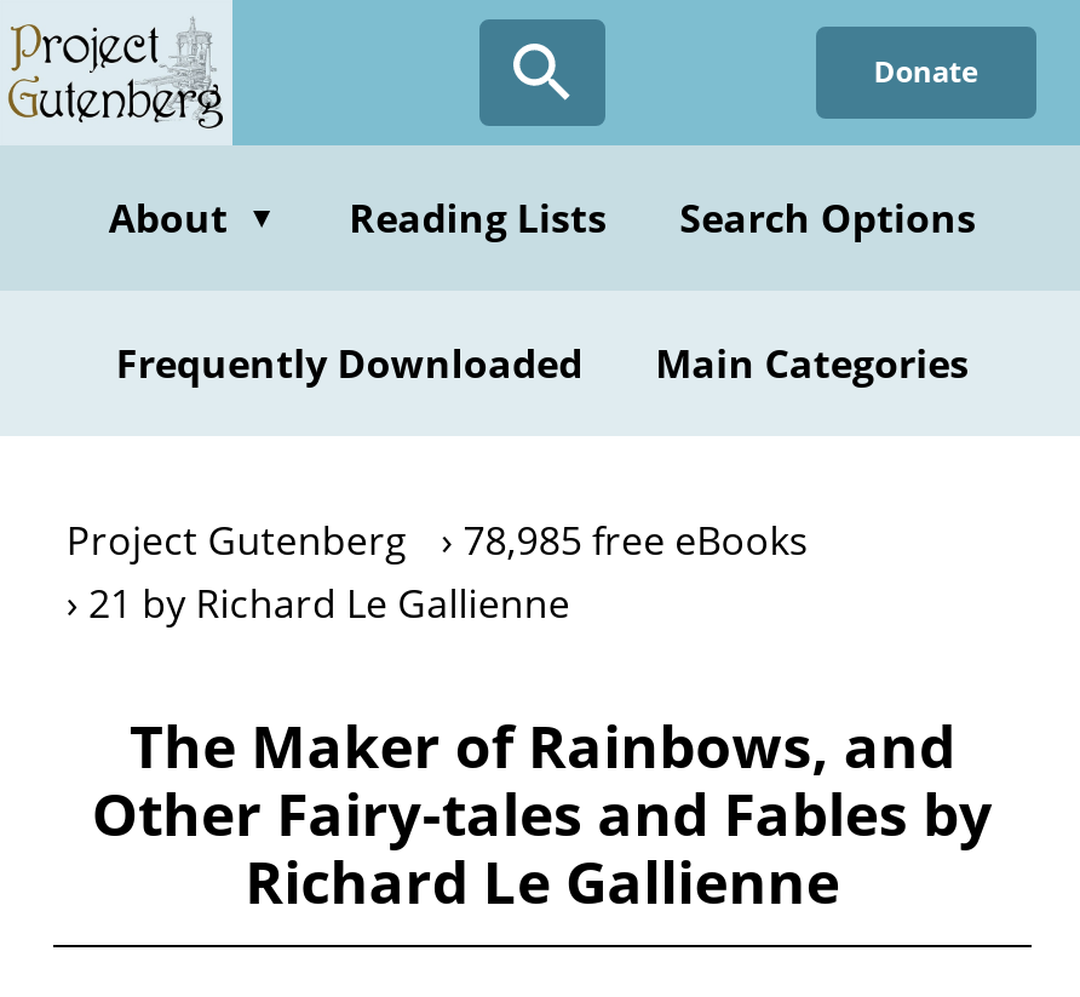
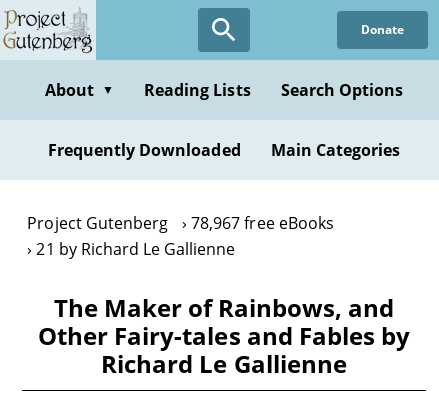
- Project Gutenberg 78,985 free eBooks
+ Project Gutenberg 78,967 free eBooks
